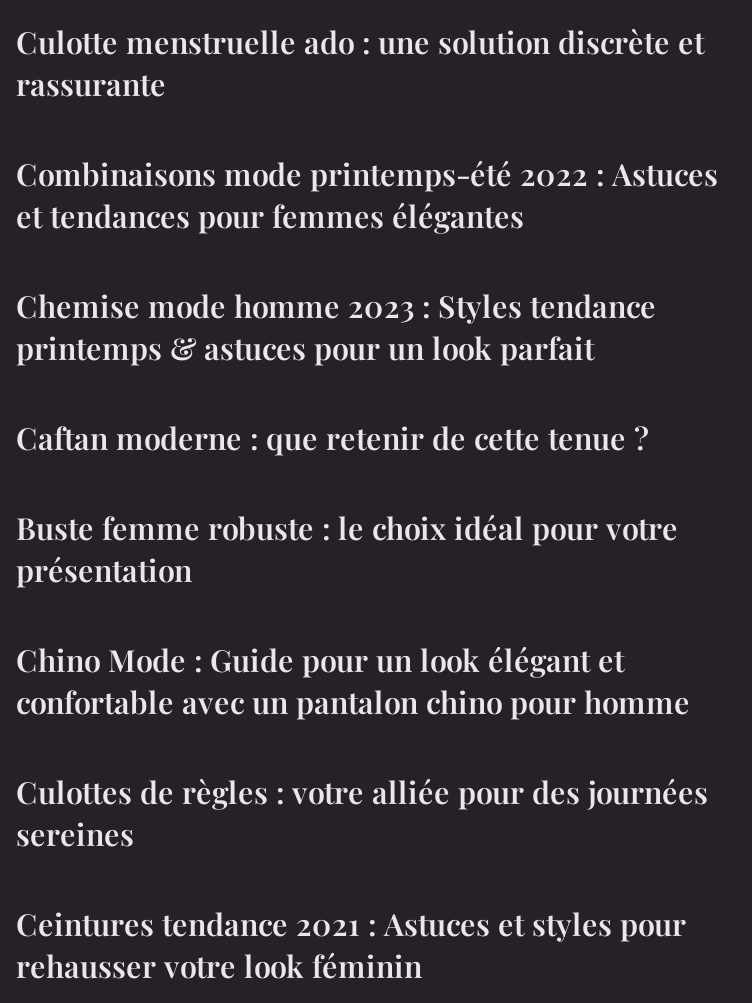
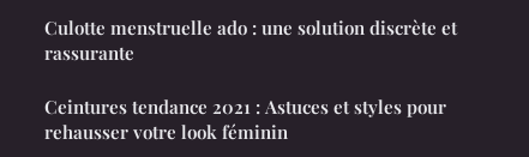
- Combinaisons mode printemps-été 2022 : Astuces
- et tendances pour femmes élégantes
- Chemise mode homme 2023 : Styles tendance
- printemps & astuces pour un look parfait
- Caftan moderne : que retenir de cette tenue ?
- Buste femme robuste : le choix idéal pour votre
- présentation
- Chino Mode : Guide pour un look élégant et
- confortable avec un pantalon chino pour homme
- Culottes de règles : votre alliée pour des journées
- sereines
